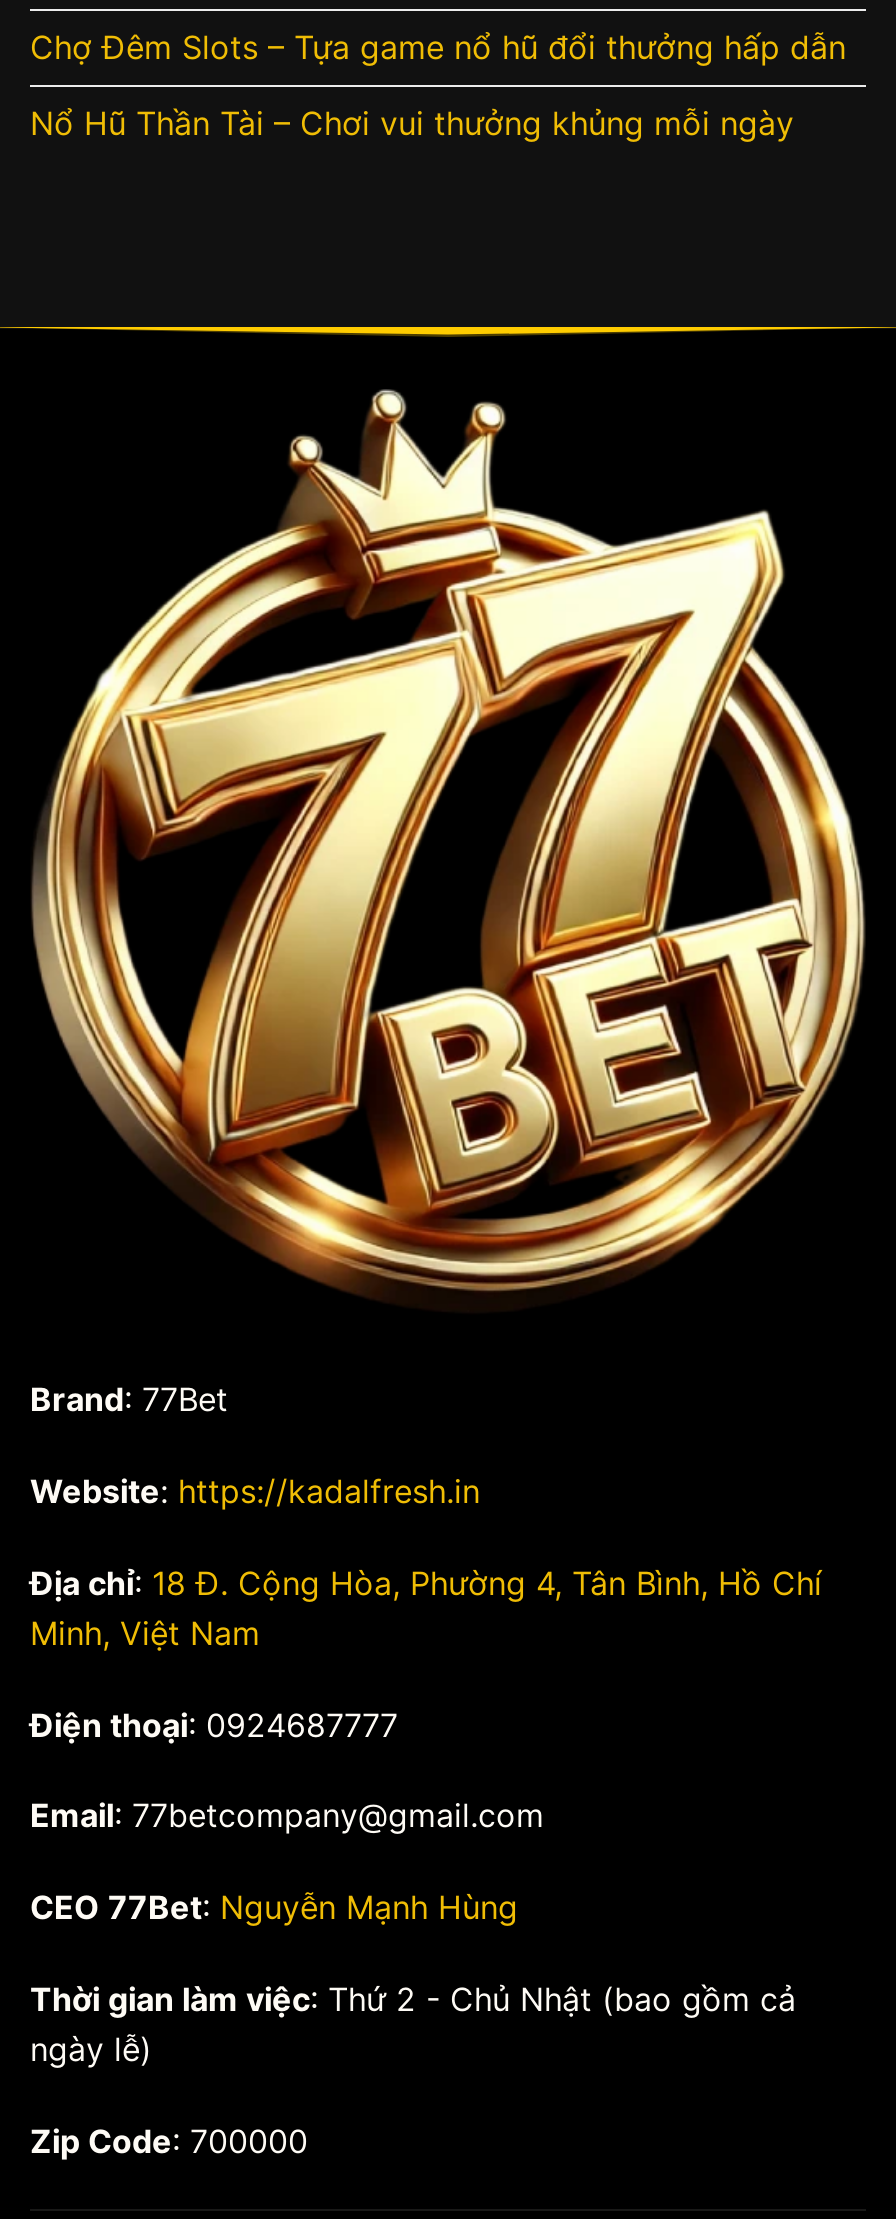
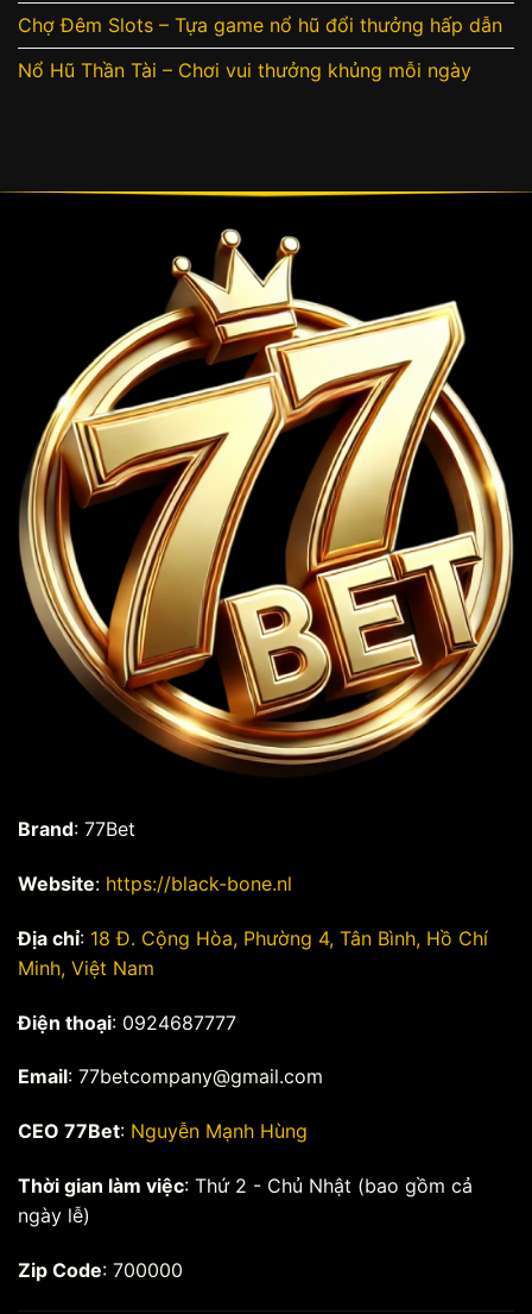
- Website: https://kadalfresh.in
+ Website: https://black-bone.nl
